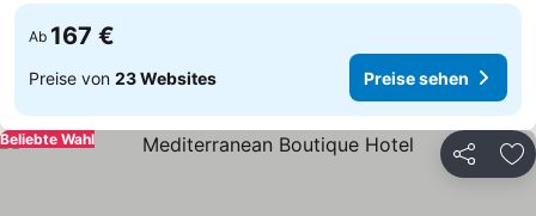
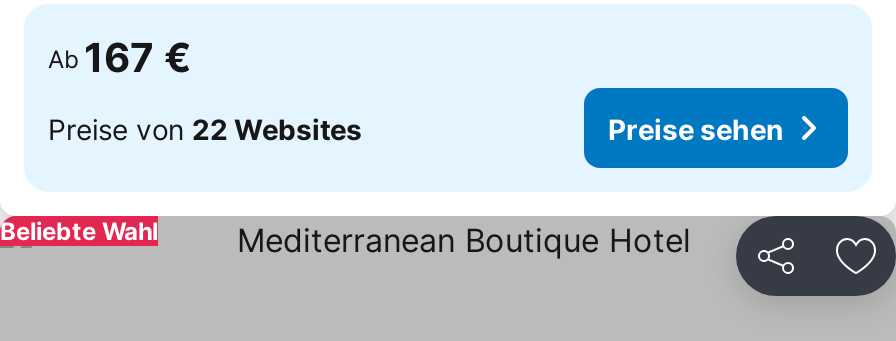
- Preise von 23 Websites
+ Preise von 22 Websites
